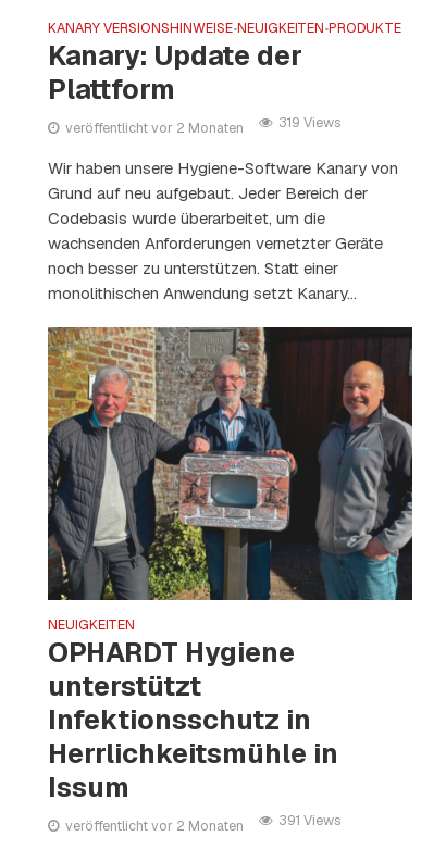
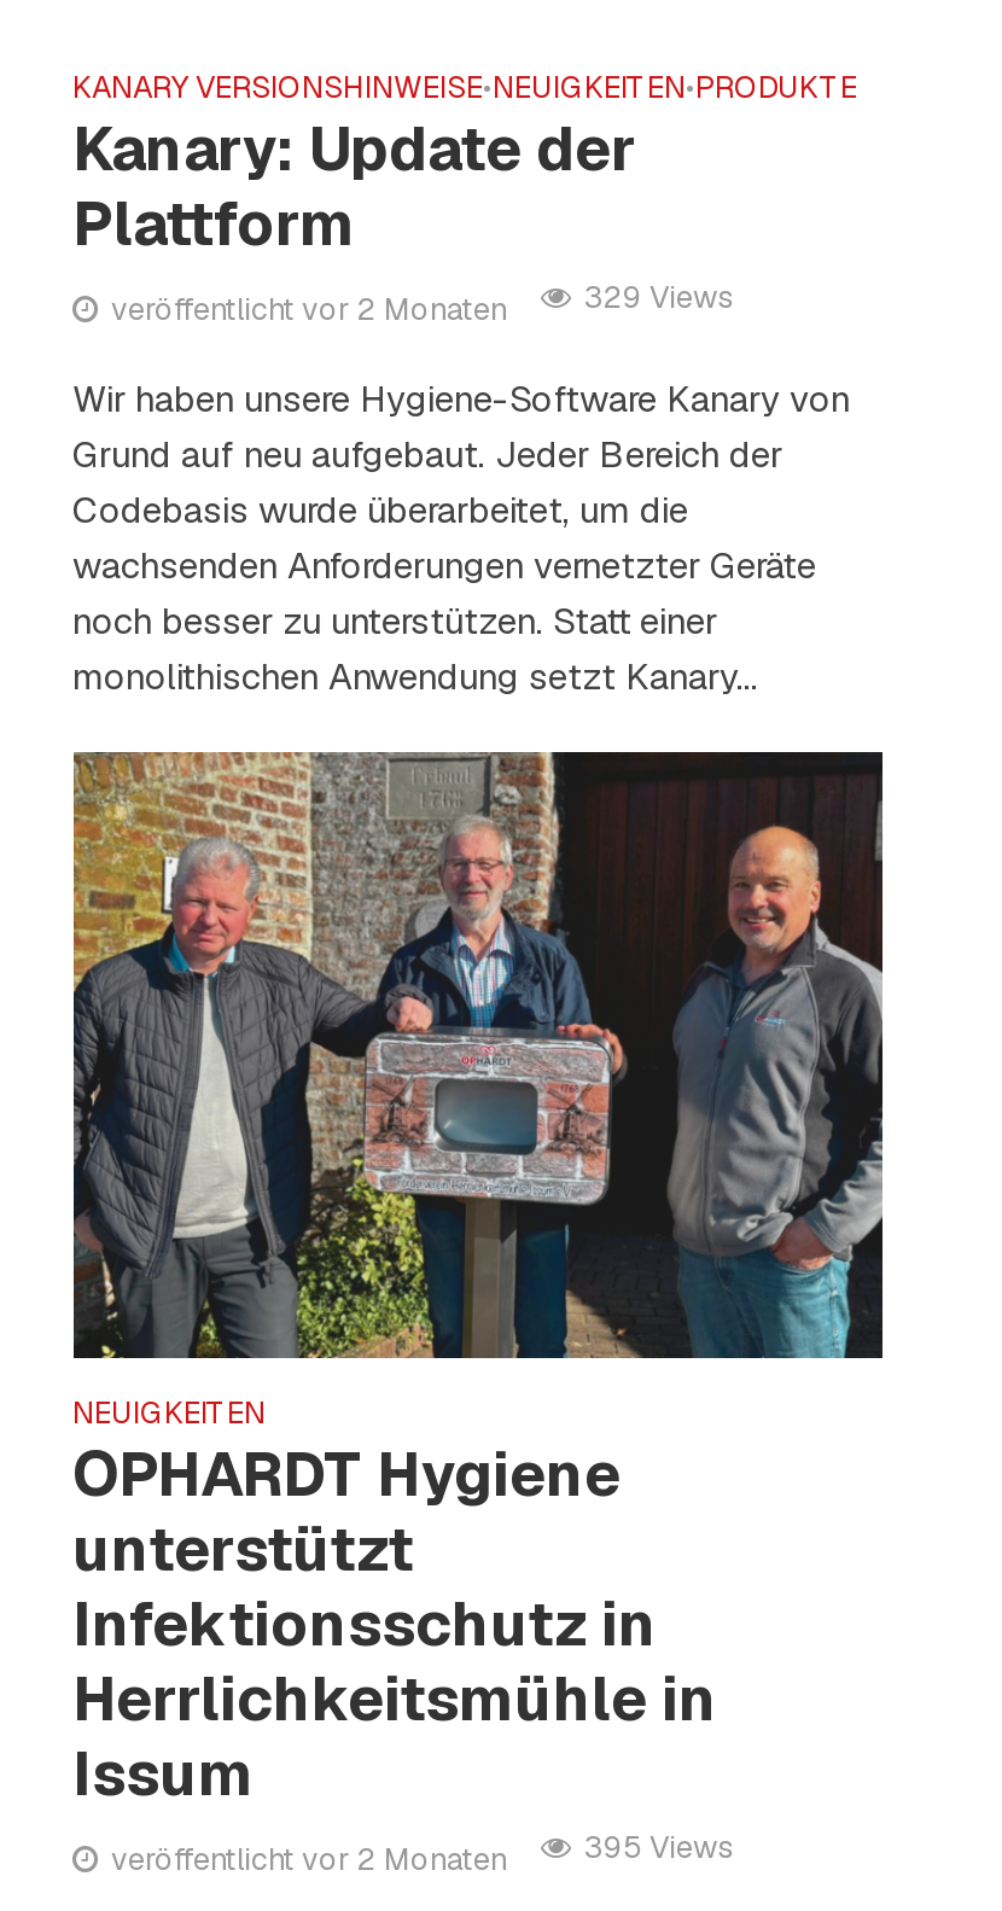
- veröffentlicht vor 2 Monaten 319 Views
+ veröffentlicht vor 2 Monaten 329 Views

- veröffentlicht vor 2 Monaten 391 Views
+ veröffentlicht vor 2 Monaten 395 Views
